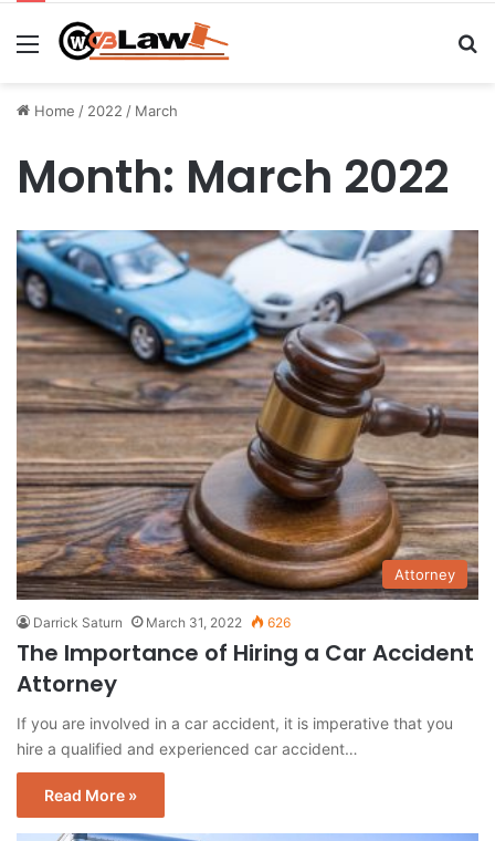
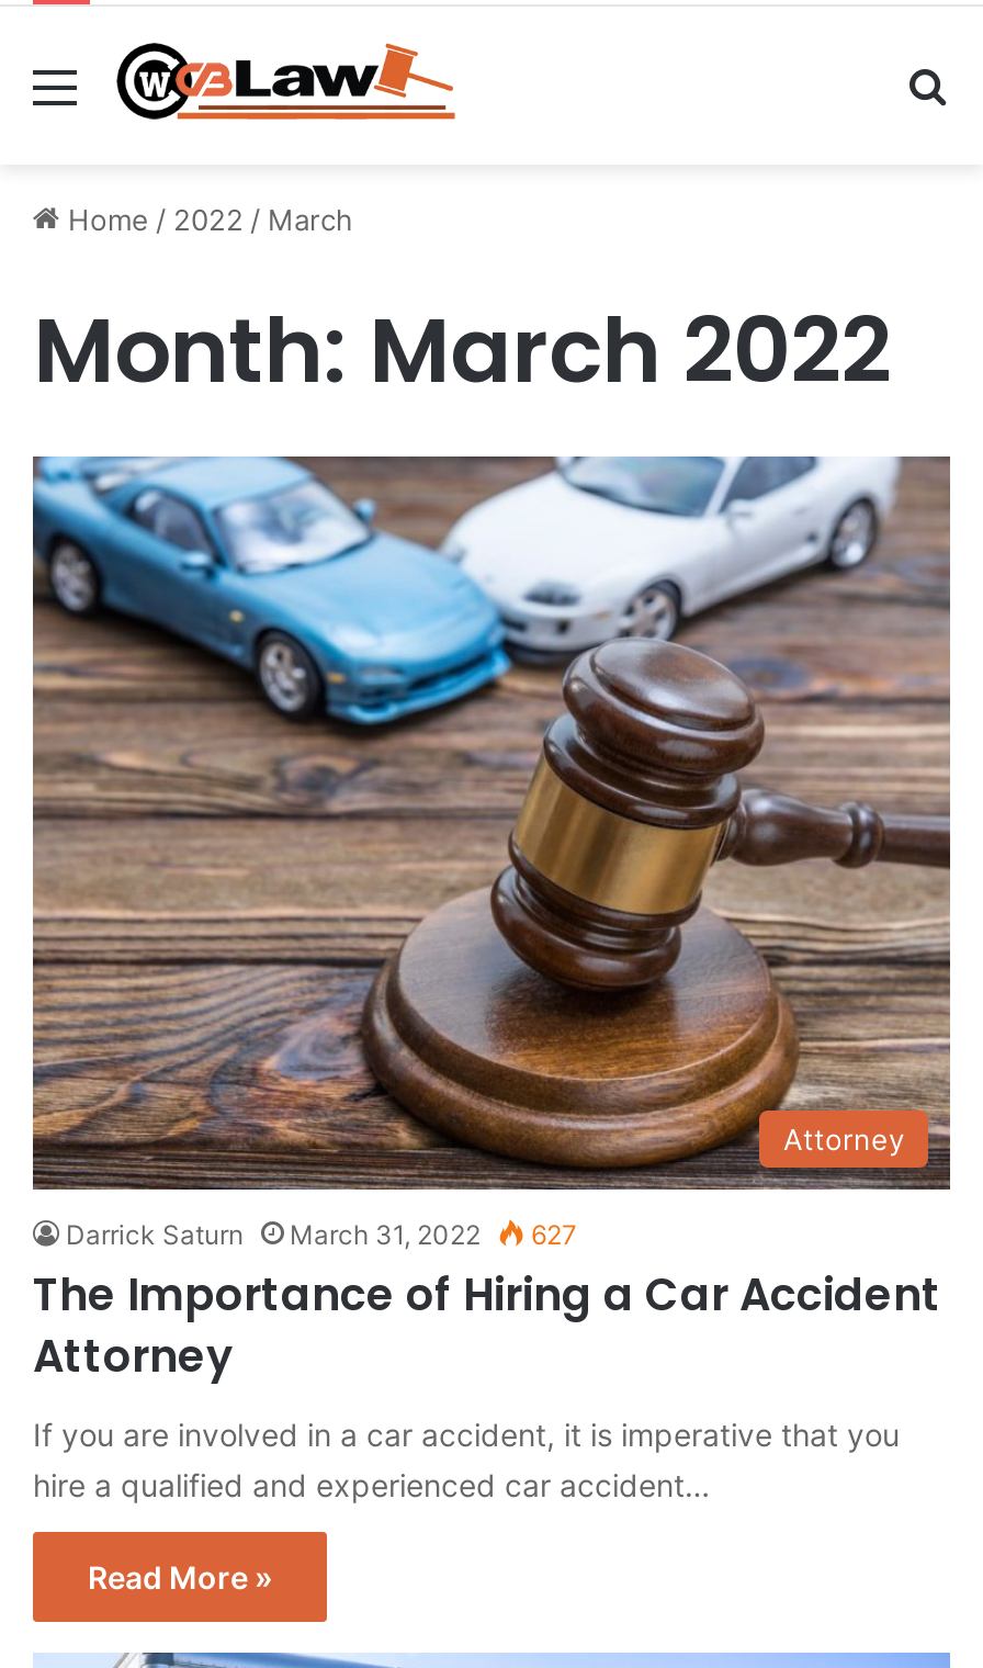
- Darrick Saturn March 31, 2022 626
+ Darrick Saturn March 31, 2022 627
